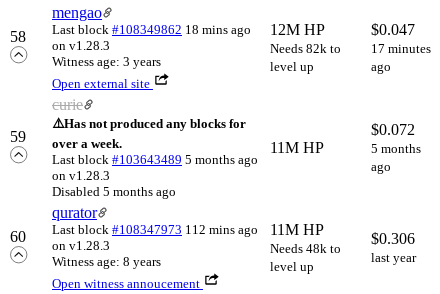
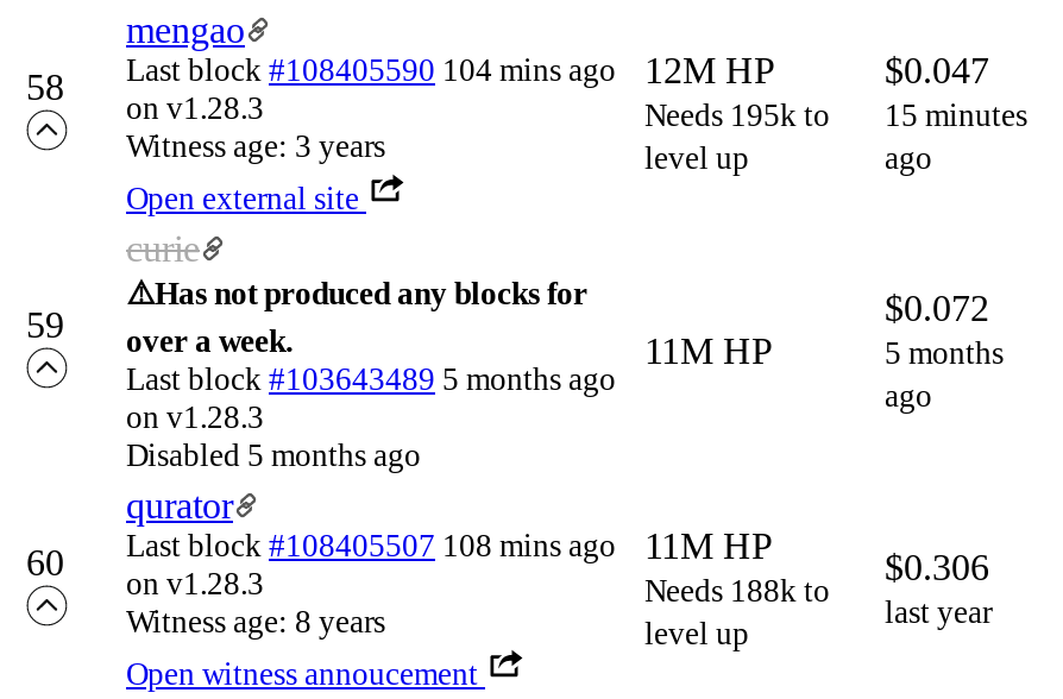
- Last block #108349862 18 mins ago
+ Last block #108405590 104 mins ago

- Needs 82k to
+ Needs 195k to

- 17 minutes
+ 15 minutes

- Last block #108347973 112 mins ago
+ Last block #108405507 108 mins ago

- Needs 48k to
+ Needs 188k to
